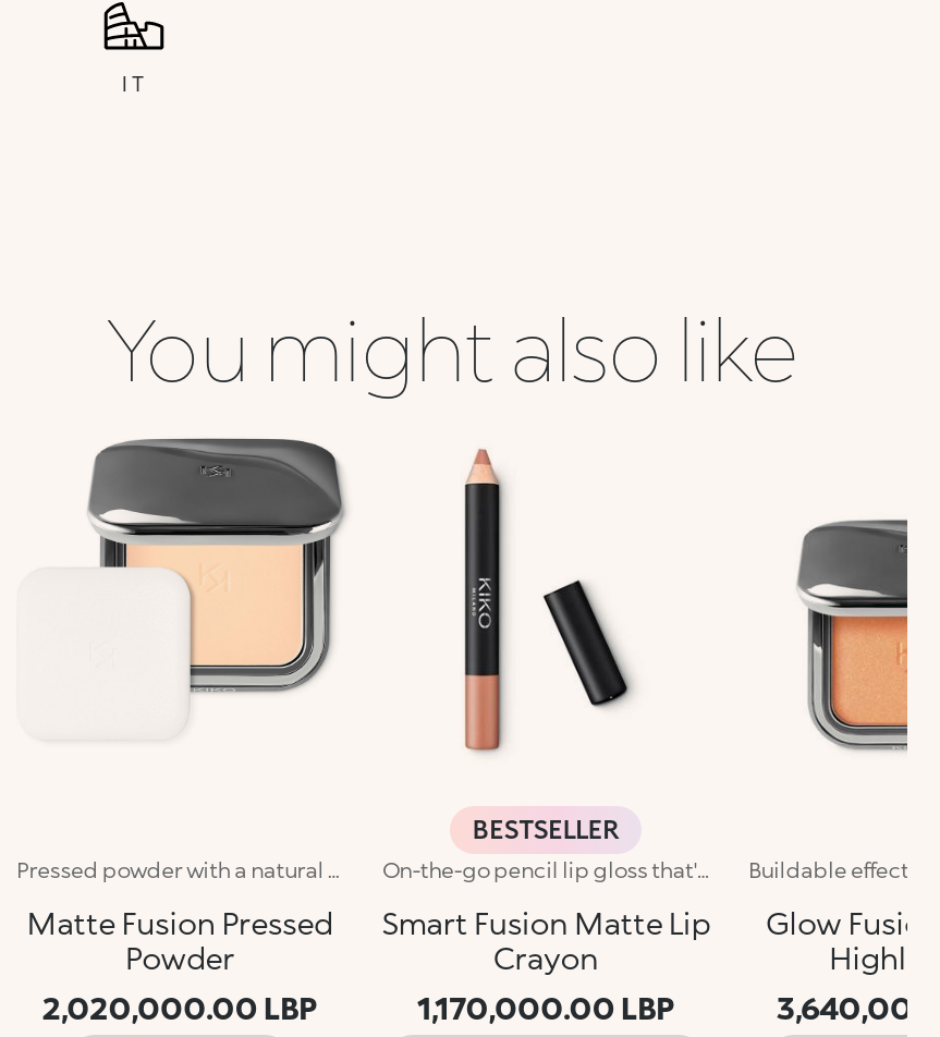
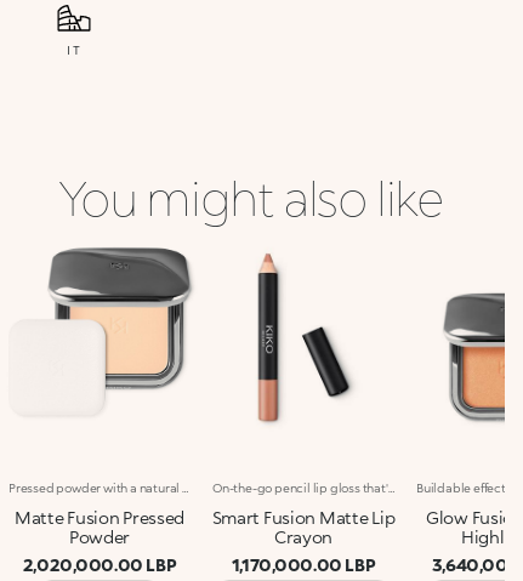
- BESTSELLER
